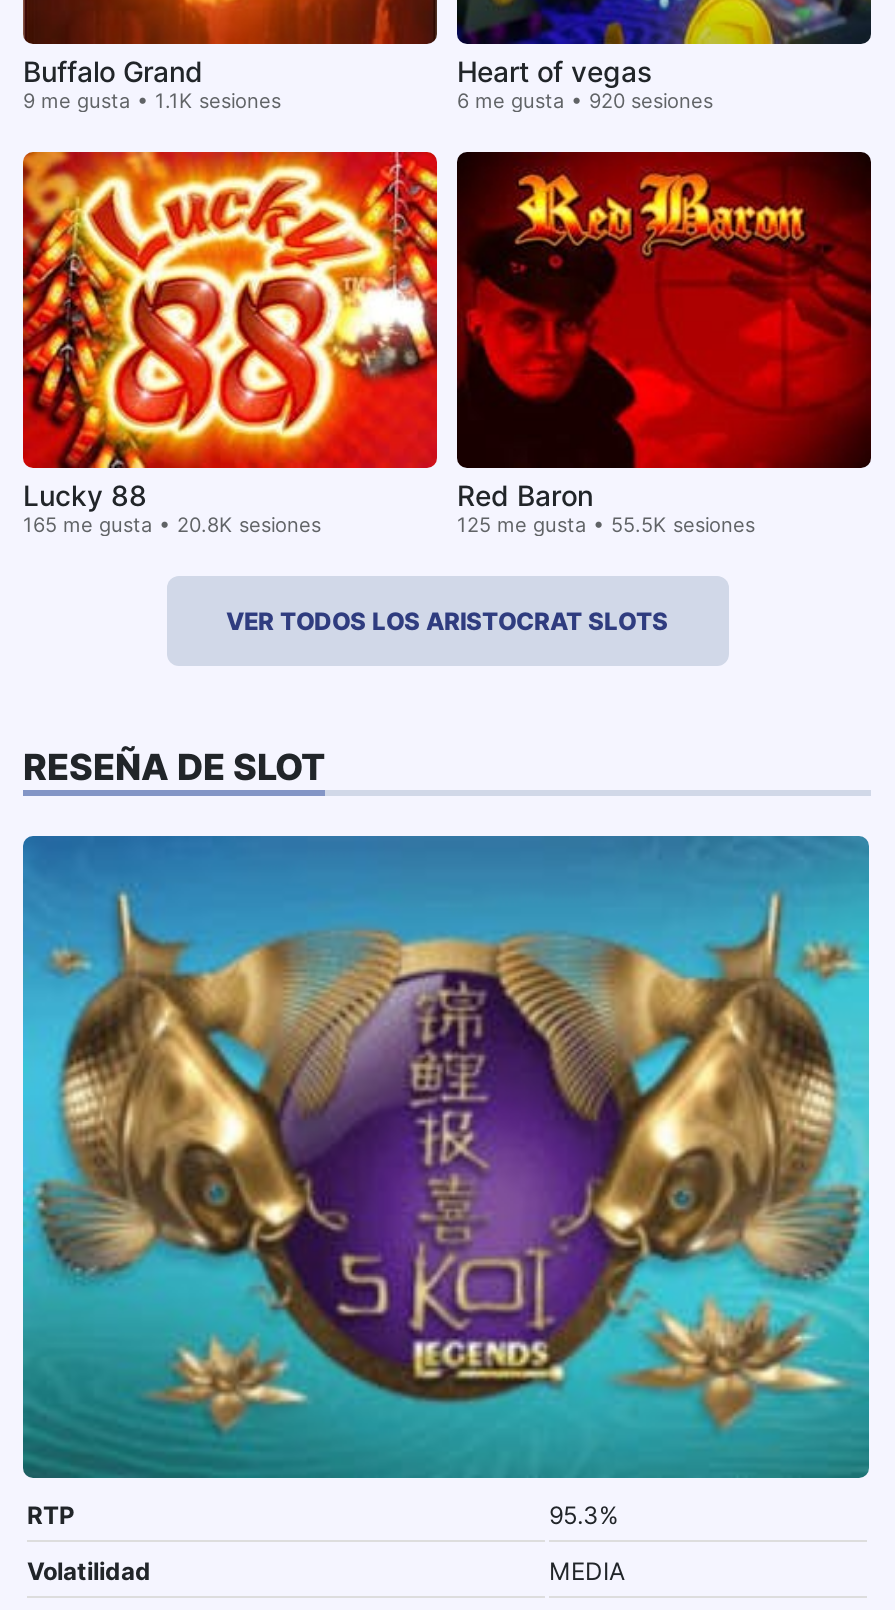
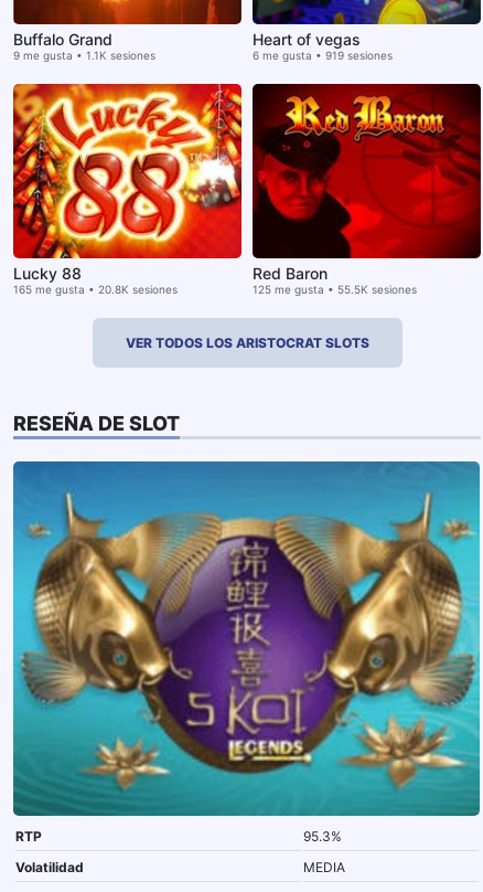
- 6 me gusta • 920 sesiones
+ 6 me gusta • 919 sesiones
